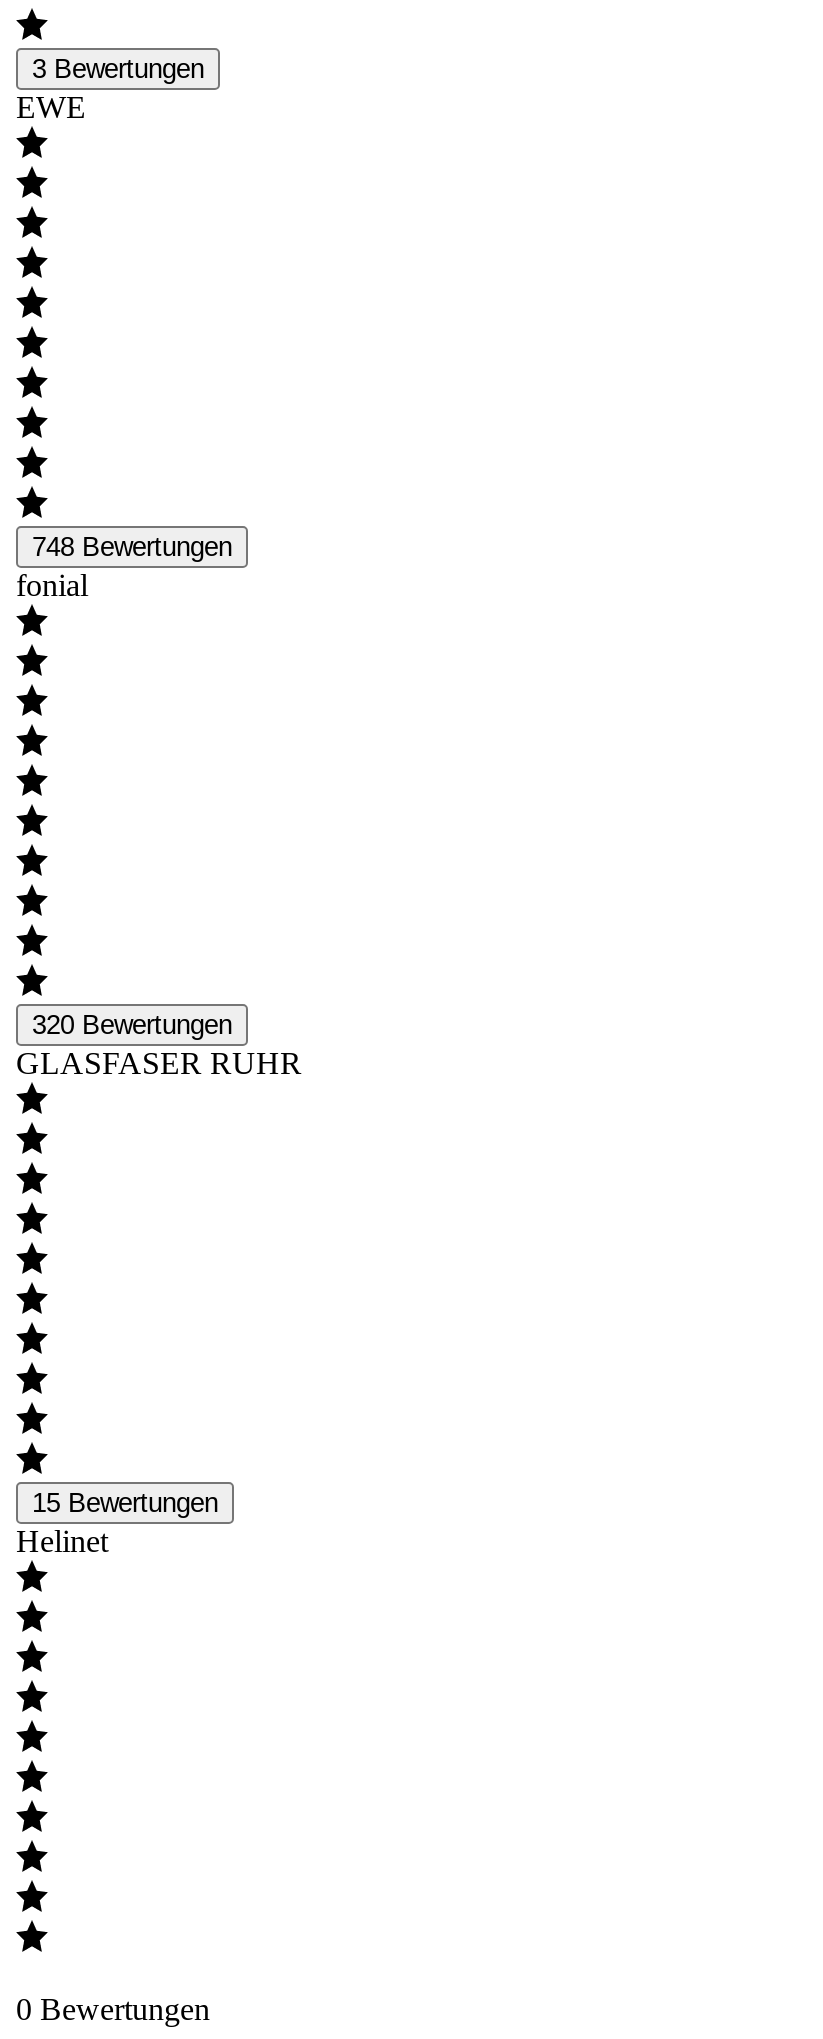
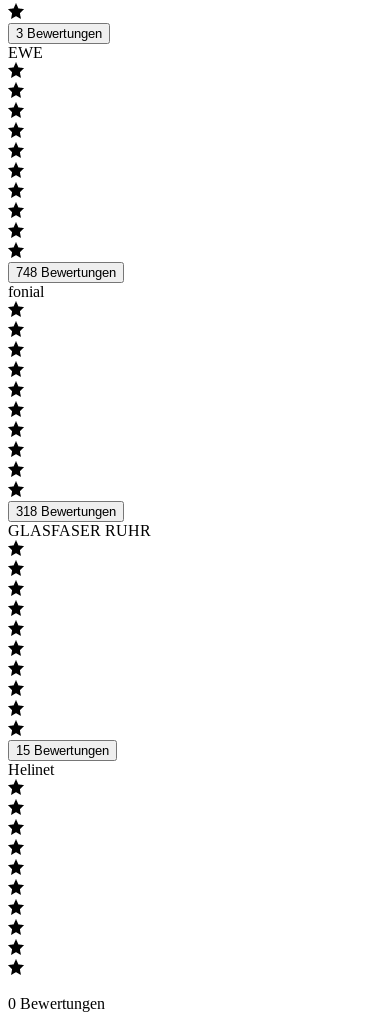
- 320 Bewertungen
+ 318 Bewertungen
